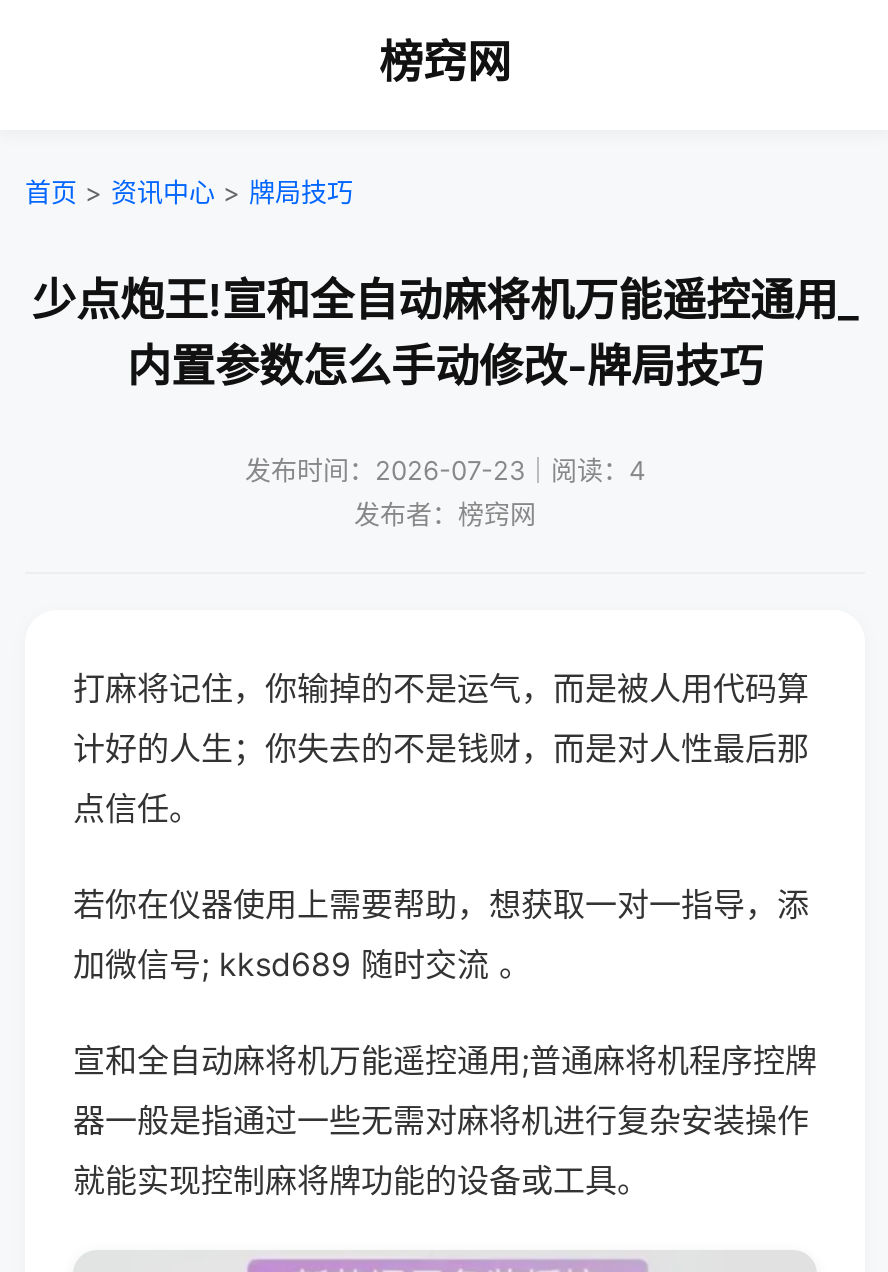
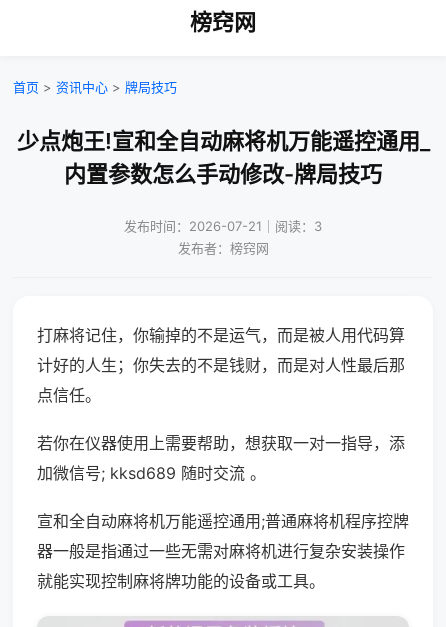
- 发布时间：2026-07-23｜阅读：4
+ 发布时间：2026-07-21｜阅读：3
